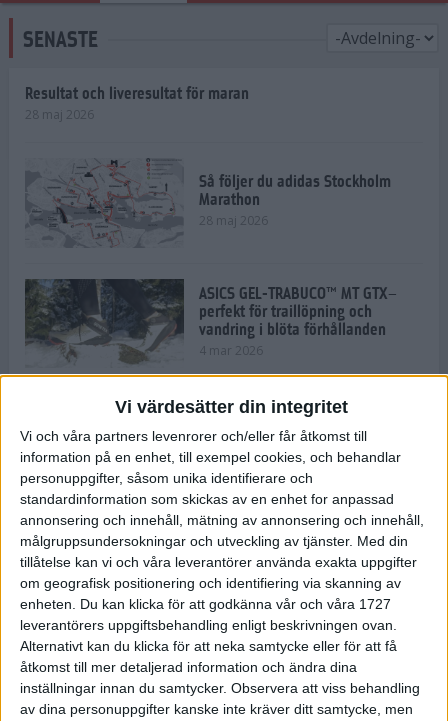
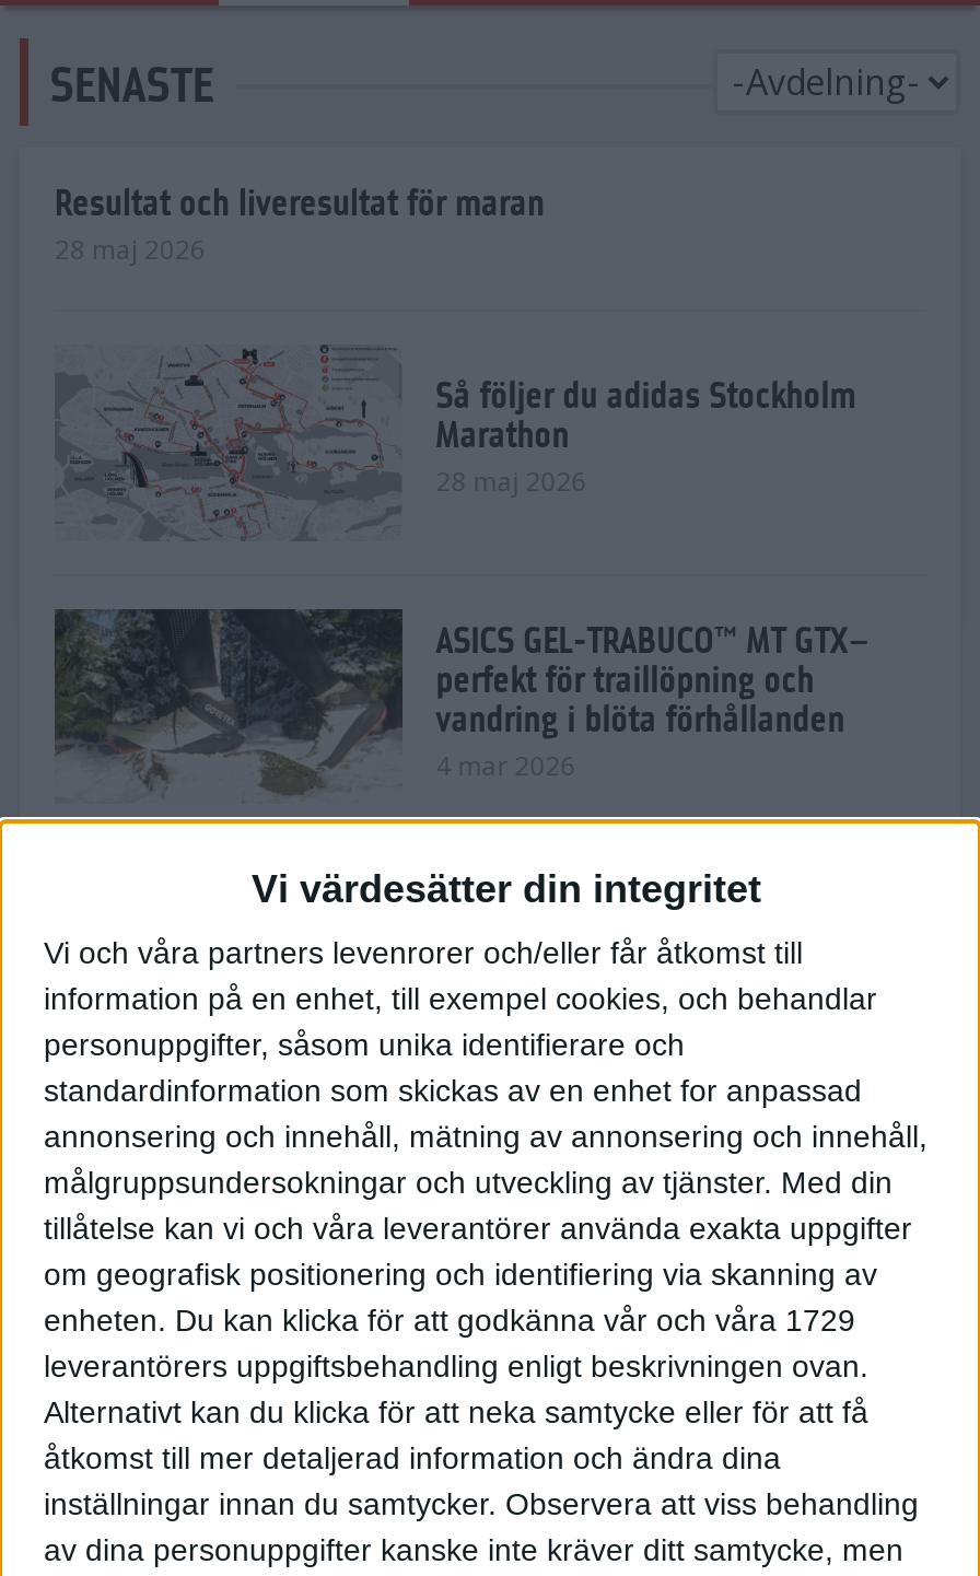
- enheten. Du kan klicka för att godkänna vår och våra 1727
+ enheten. Du kan klicka för att godkänna vår och våra 1729
